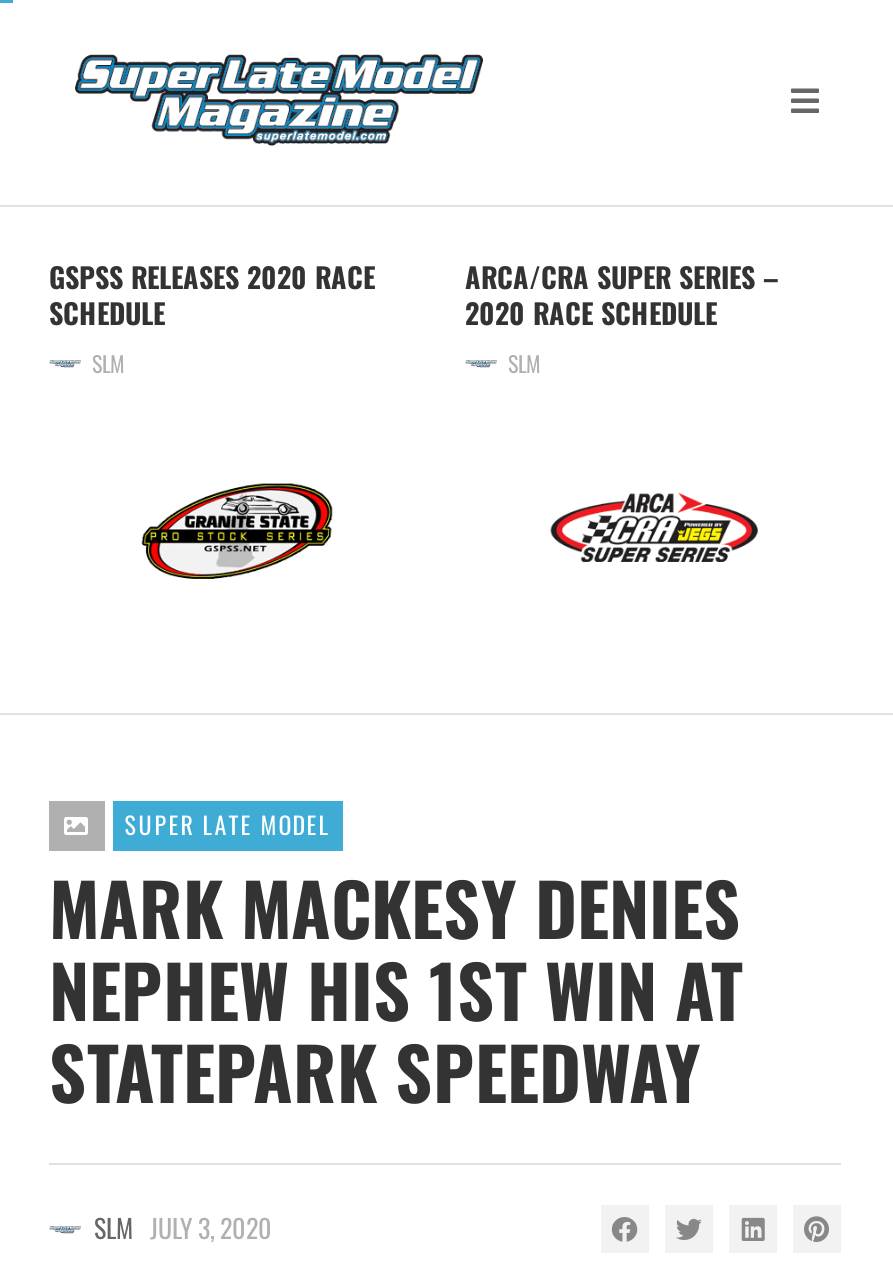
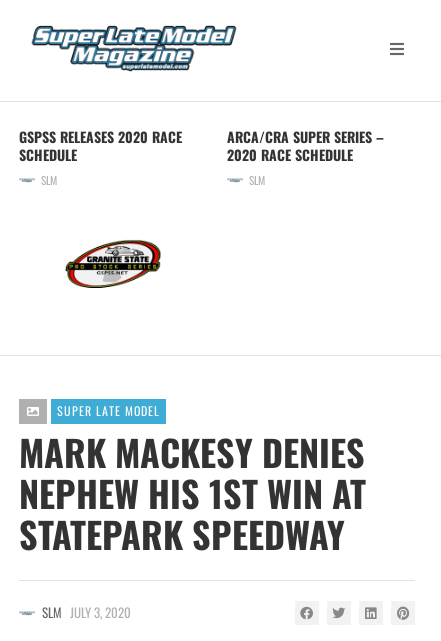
- [image]
